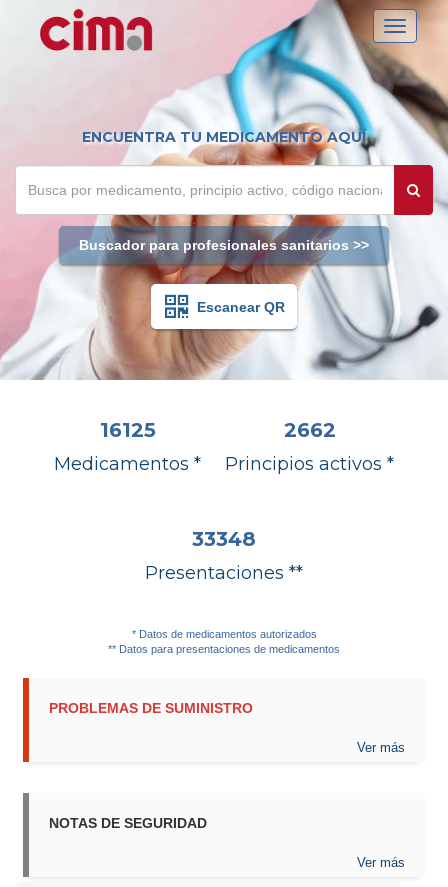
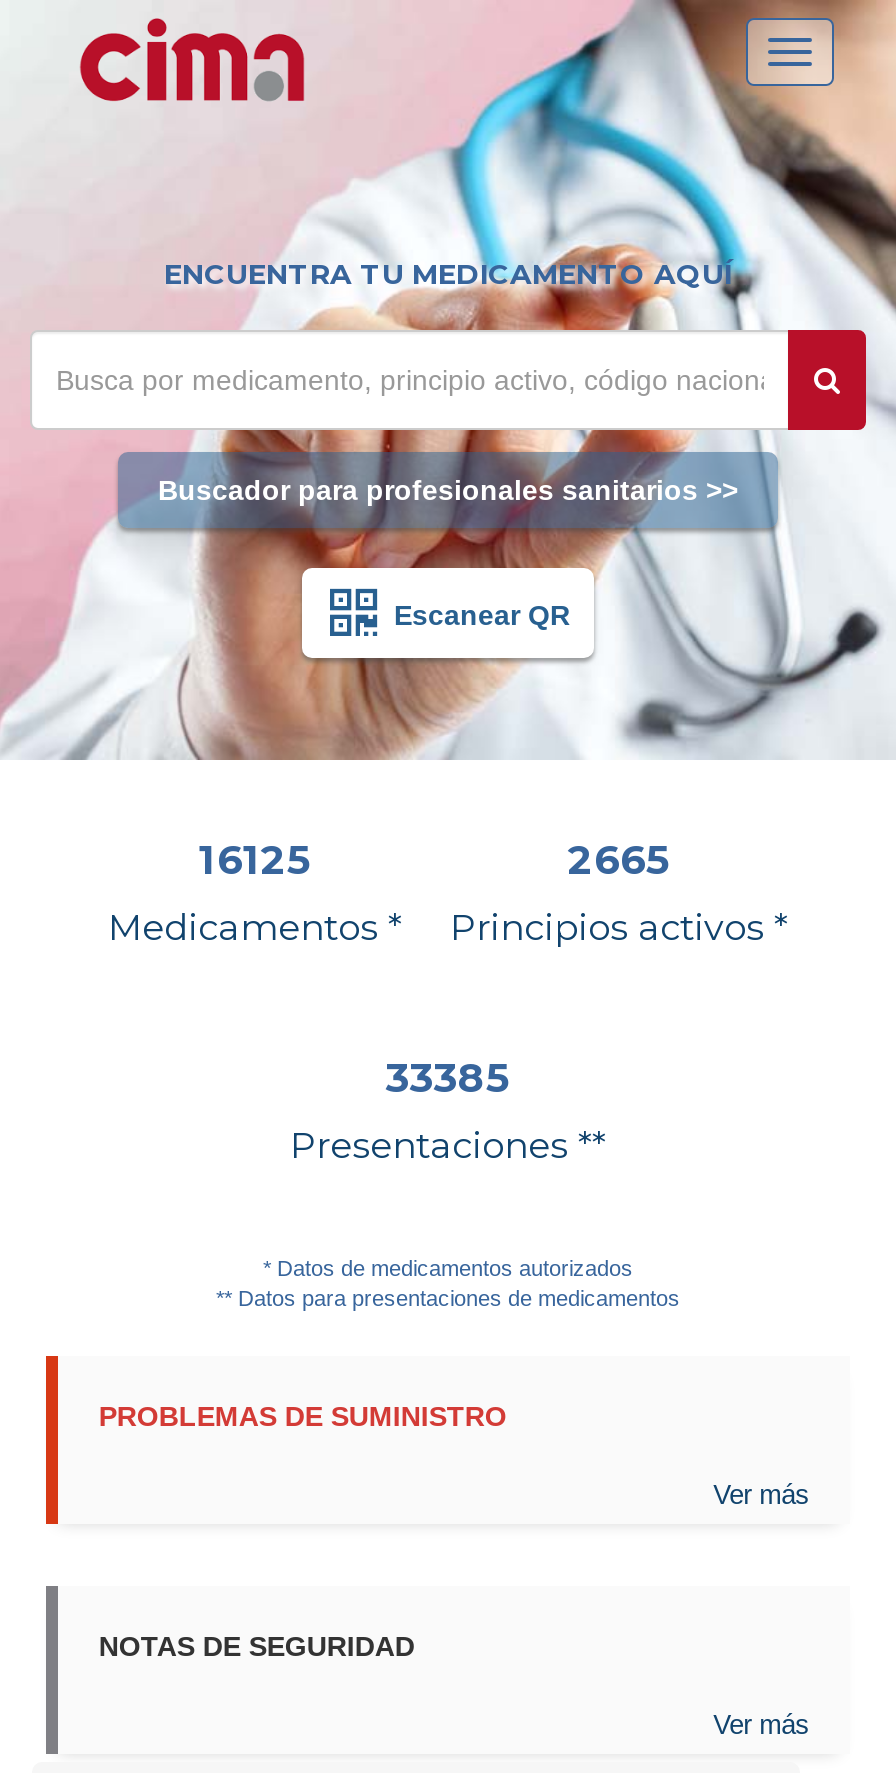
- 2662
+ 2665

- 33348
+ 33385
